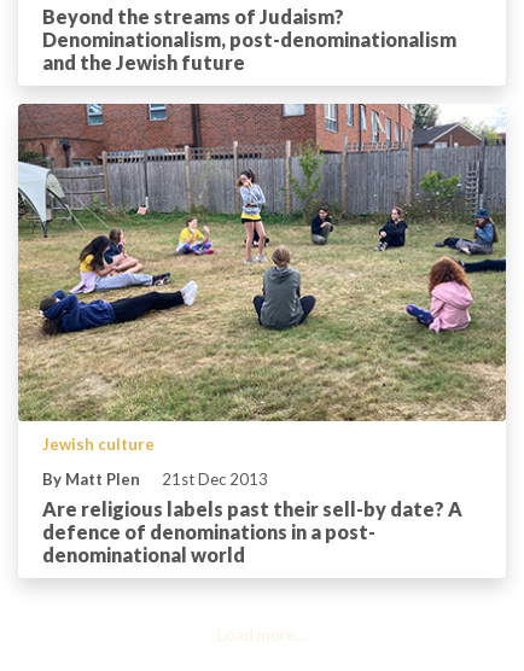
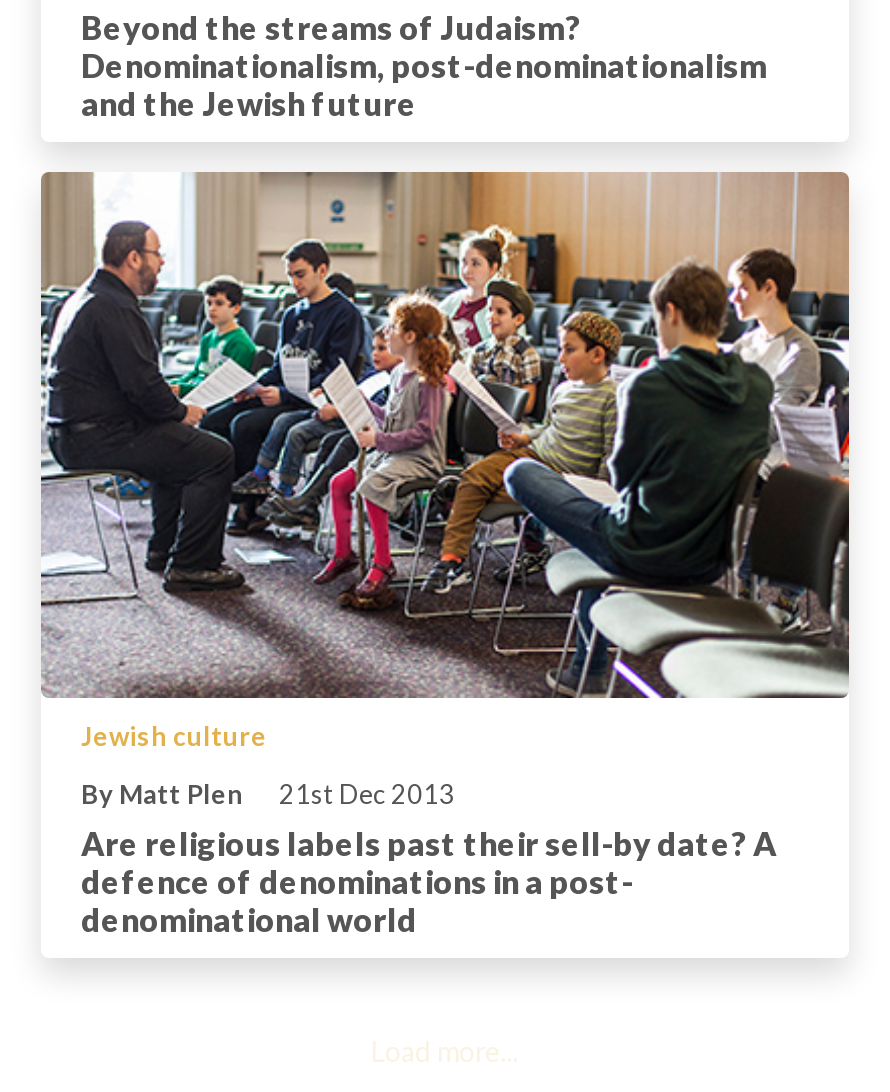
- [image]
+ [image]
